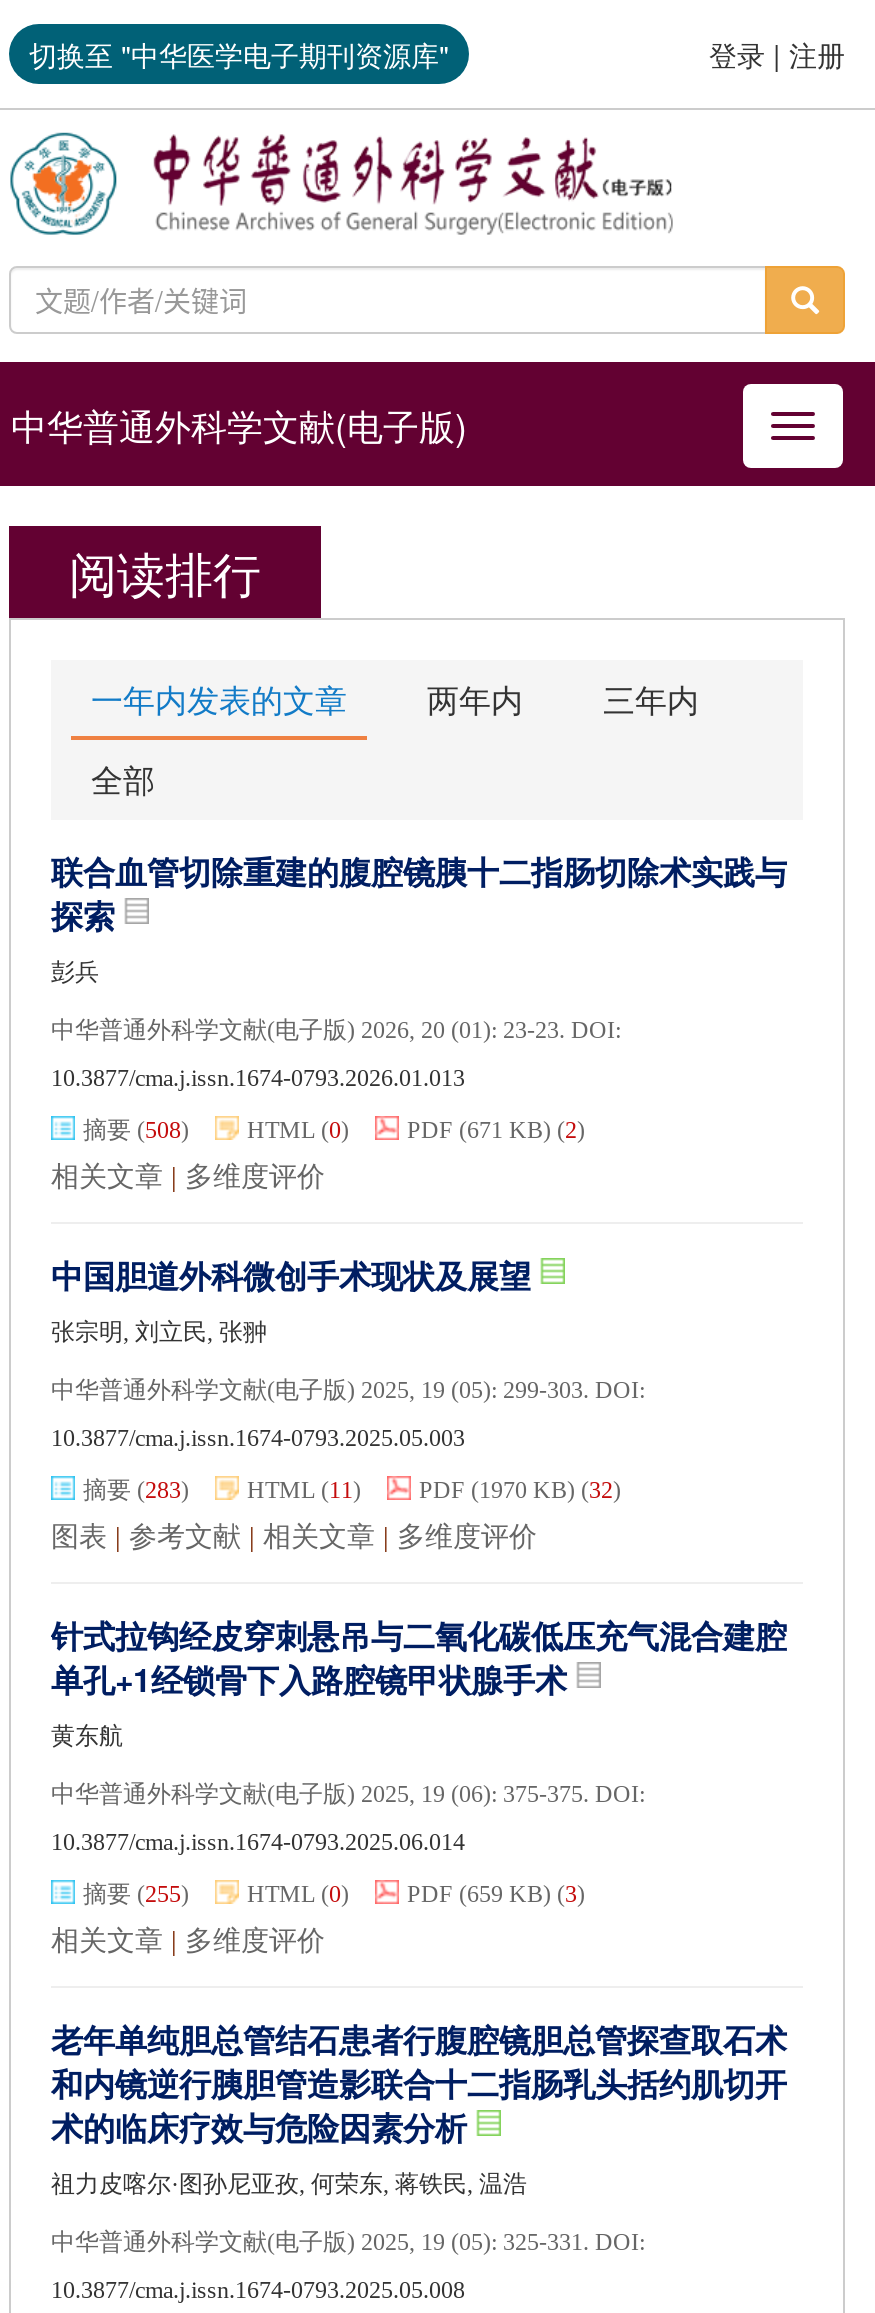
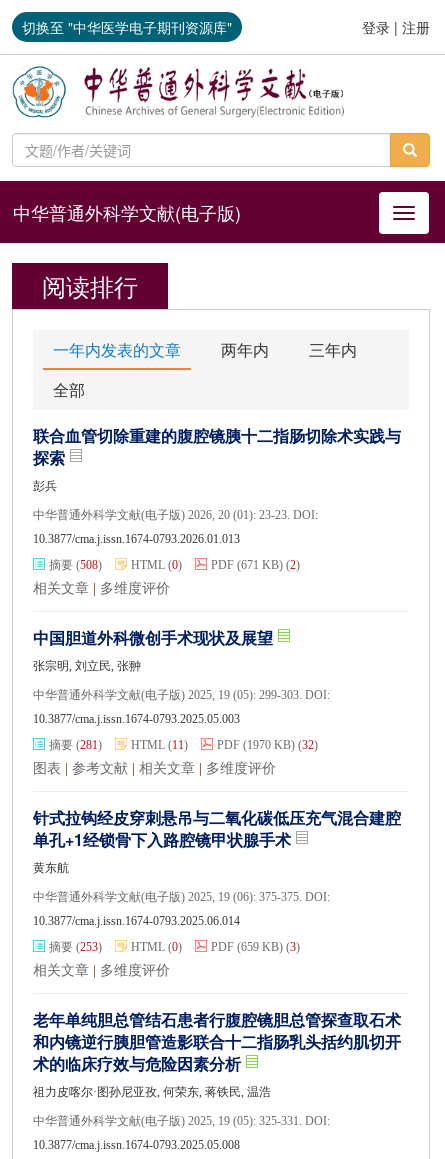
- 摘要 (283)
+ 摘要 (281)

- 摘要 (255)
+ 摘要 (253)
